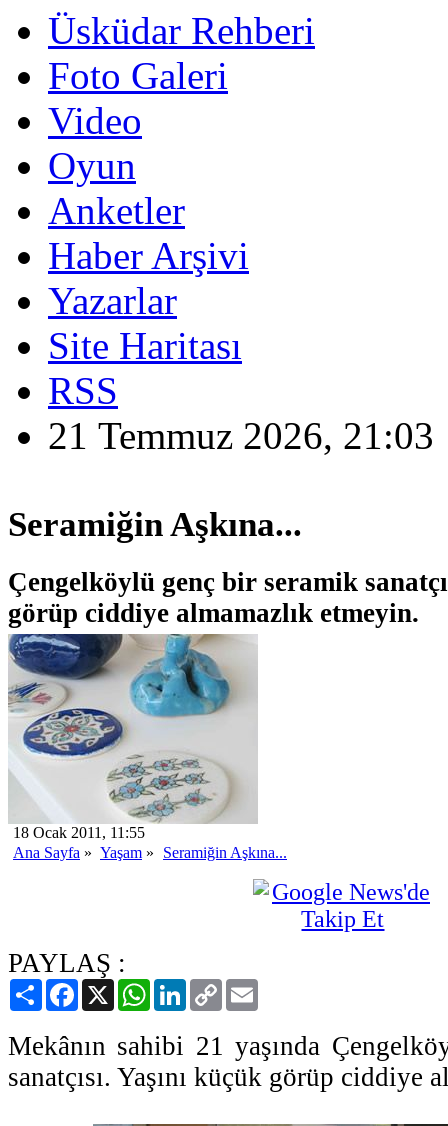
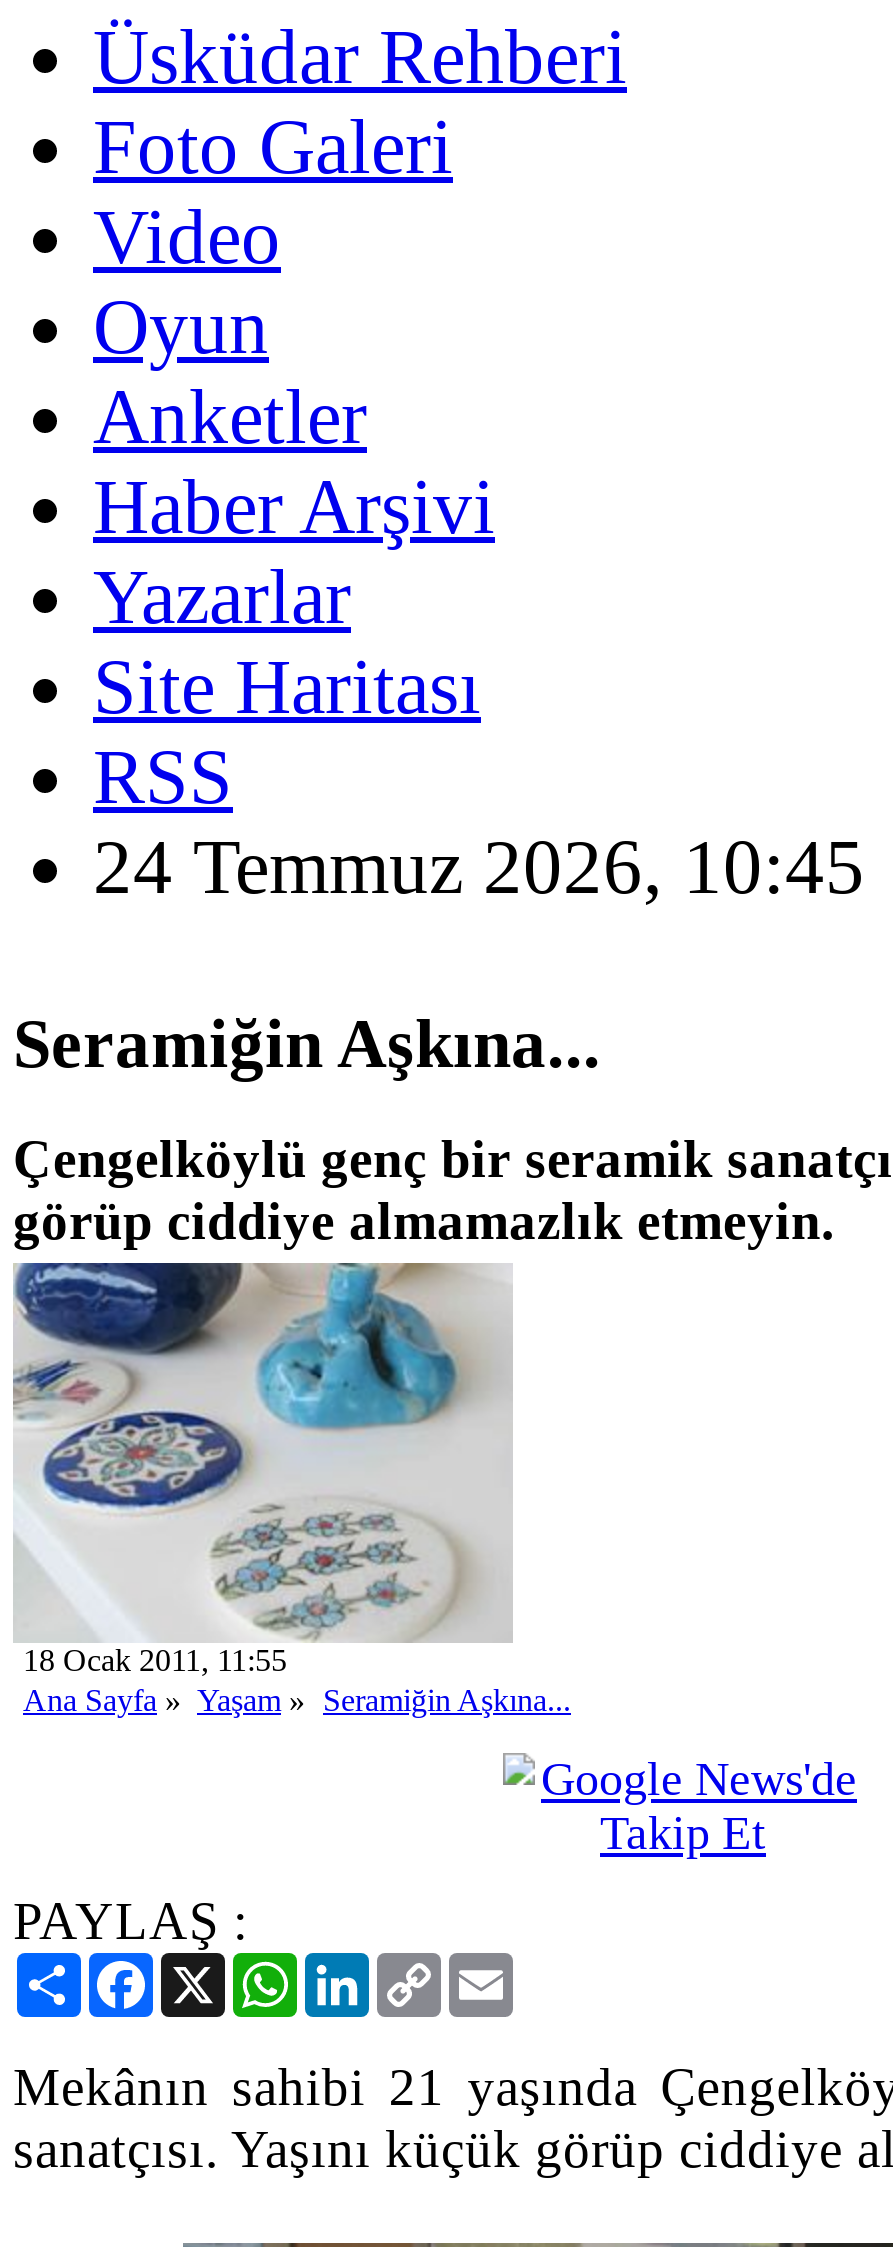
- 21 Temmuz 2026, 21:03
+ 24 Temmuz 2026, 10:45
